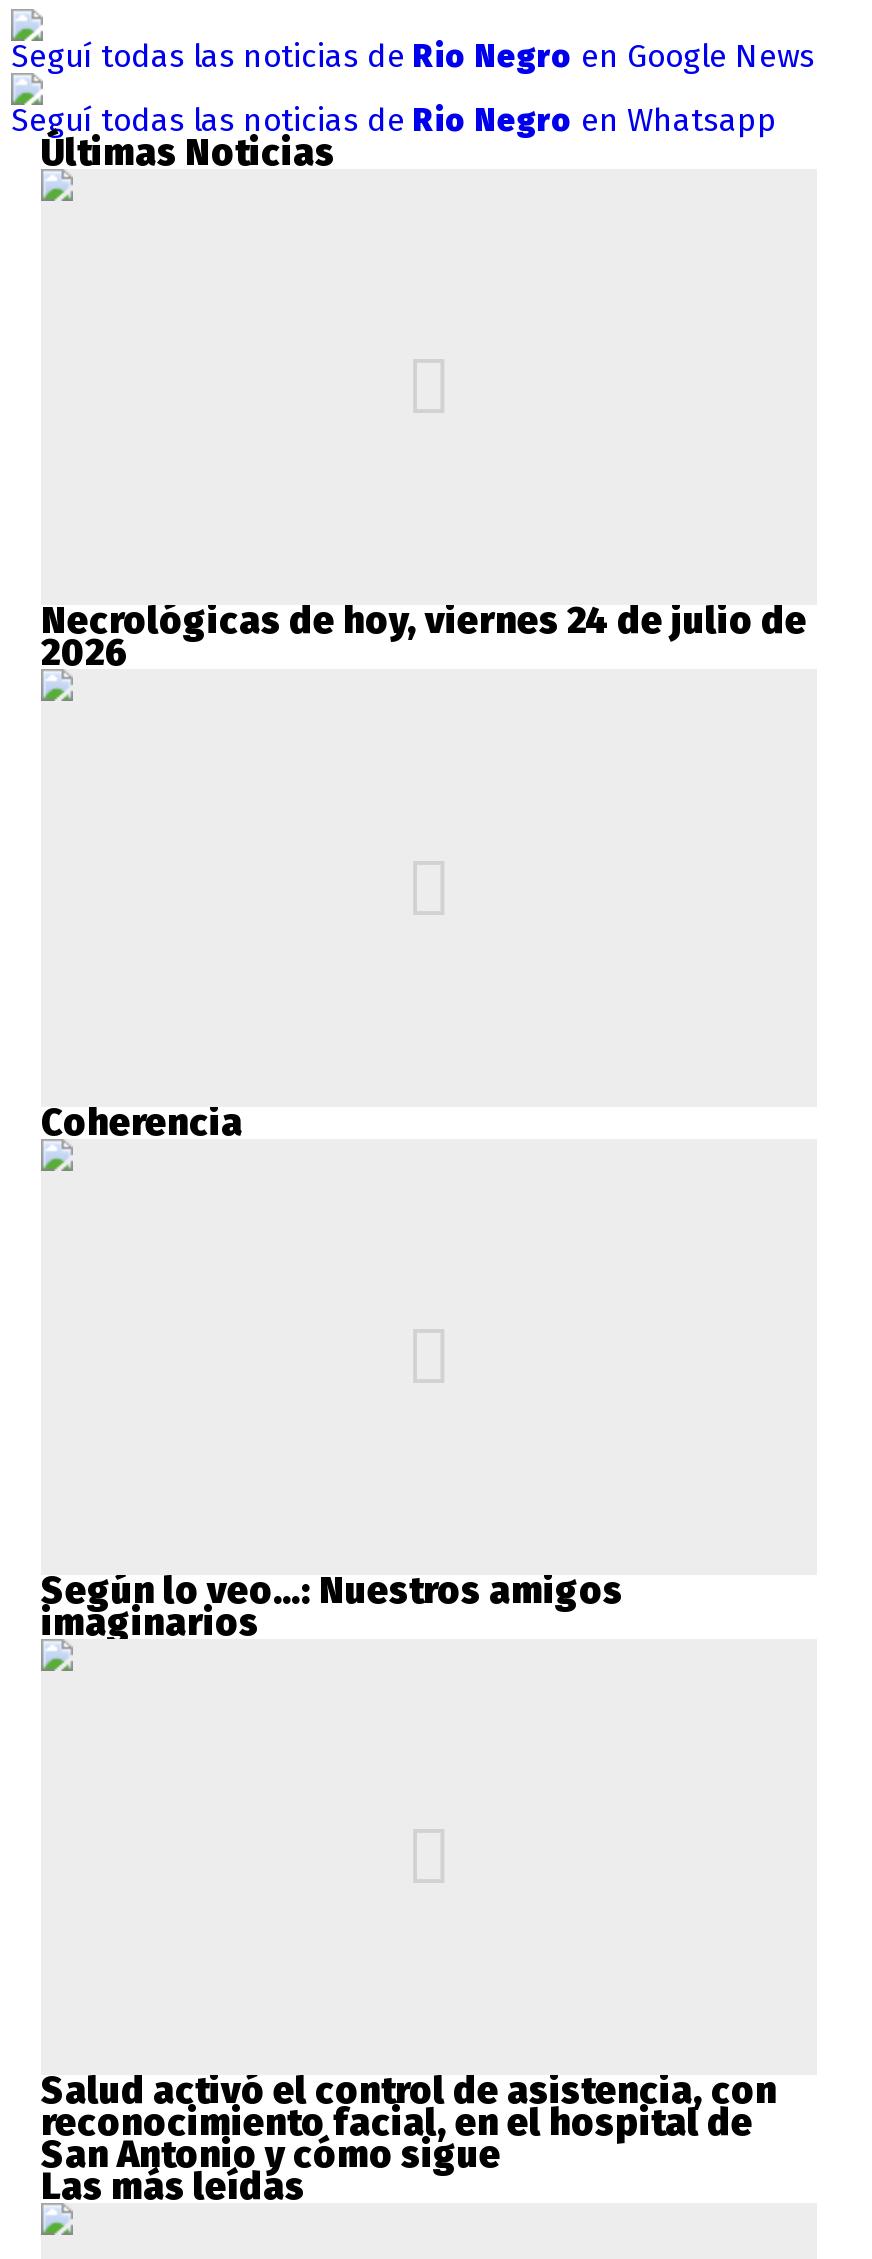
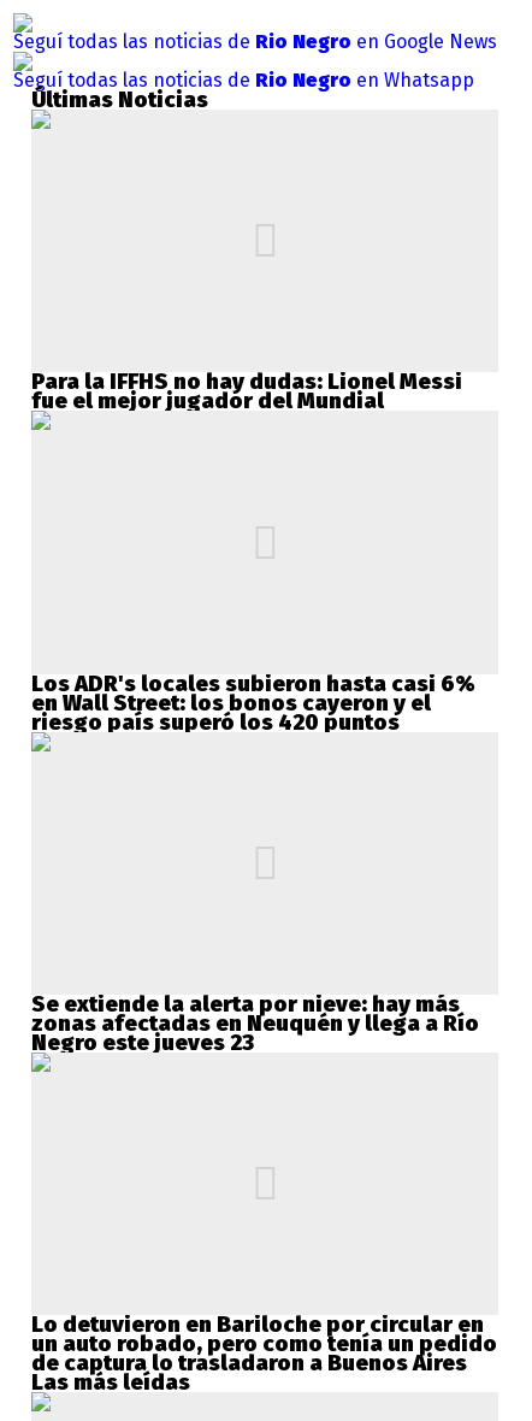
- Necrológicas de hoy, viernes 24 de julio de
- 2026
+ Para la IFFHS no hay dudas: Lionel Messi
+ fue el mejor jugador del Mundial

- Coherencia
+ Los ADR's locales subieron hasta casi 6%
+ en Wall Street: los bonos cayeron y el
+ riesgo país superó los 420 puntos

- Según lo veo…: Nuestros amigos
- imaginarios
+ Se extiende la alerta por nieve: hay más
+ zonas afectadas en Neuquén y llega a Río
+ Negro este jueves 23

- Salud activó el control de asistencia, con
- reconocimiento facial, en el hospital de
- San Antonio y cómo sigue
+ Lo detuvieron en Bariloche por circular en
+ un auto robado, pero como tenía un pedido
+ de captura lo trasladaron a Buenos Aires
